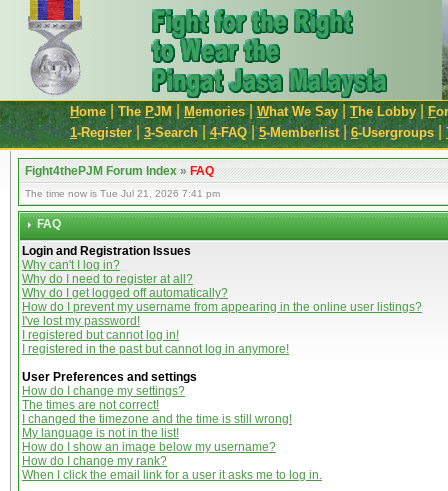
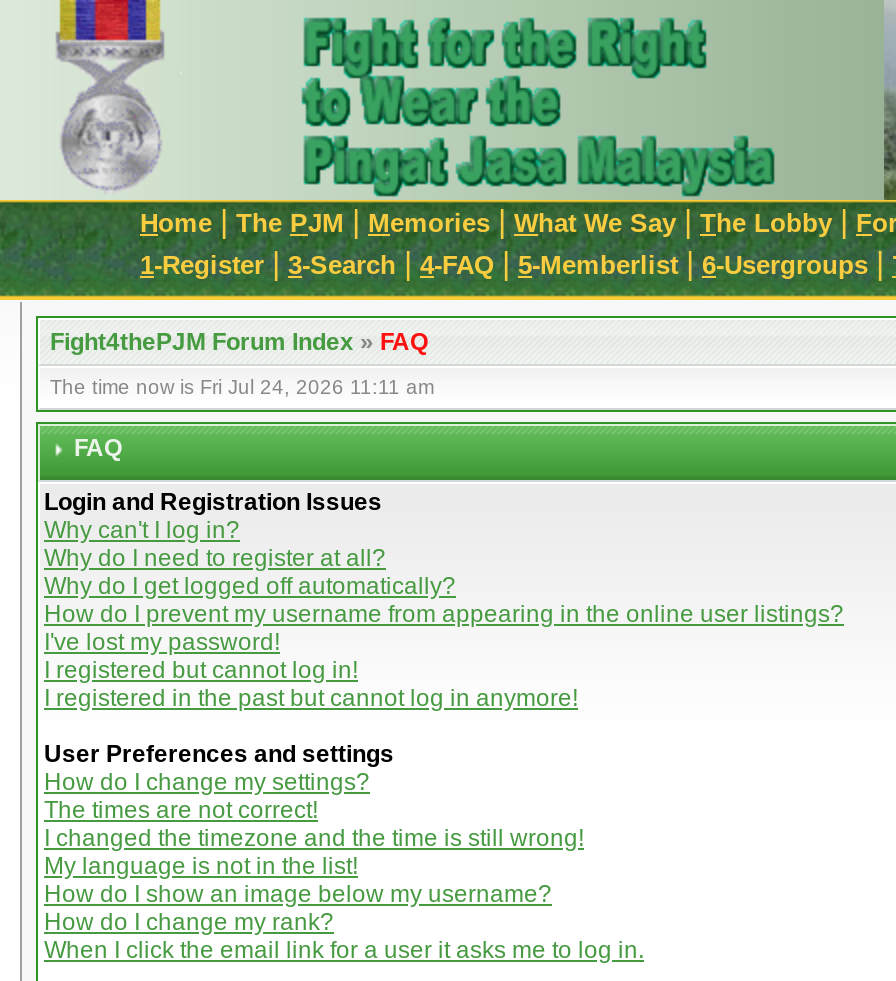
- The time now is Tue Jul 21, 2026 7:41 pm
+ The time now is Fri Jul 24, 2026 11:11 am
